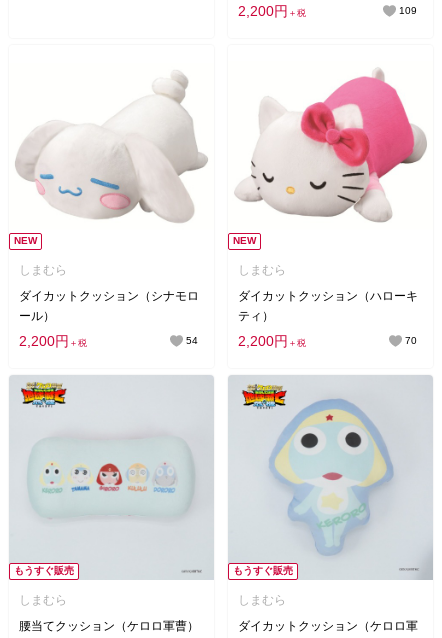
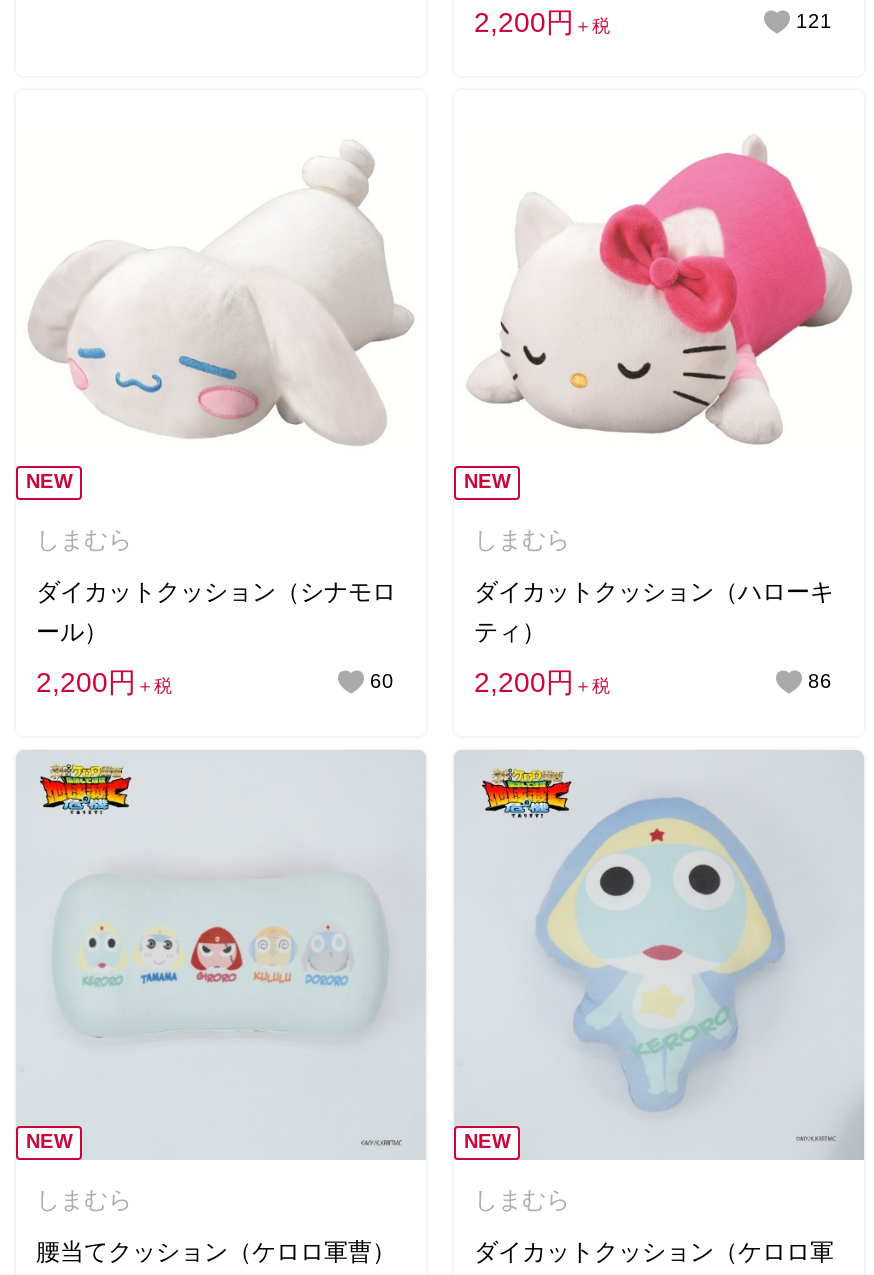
- 109
+ 121

- 54
+ 60

- 70
+ 86

- もうすぐ販売
+ NEW

- もうすぐ販売
+ NEW
